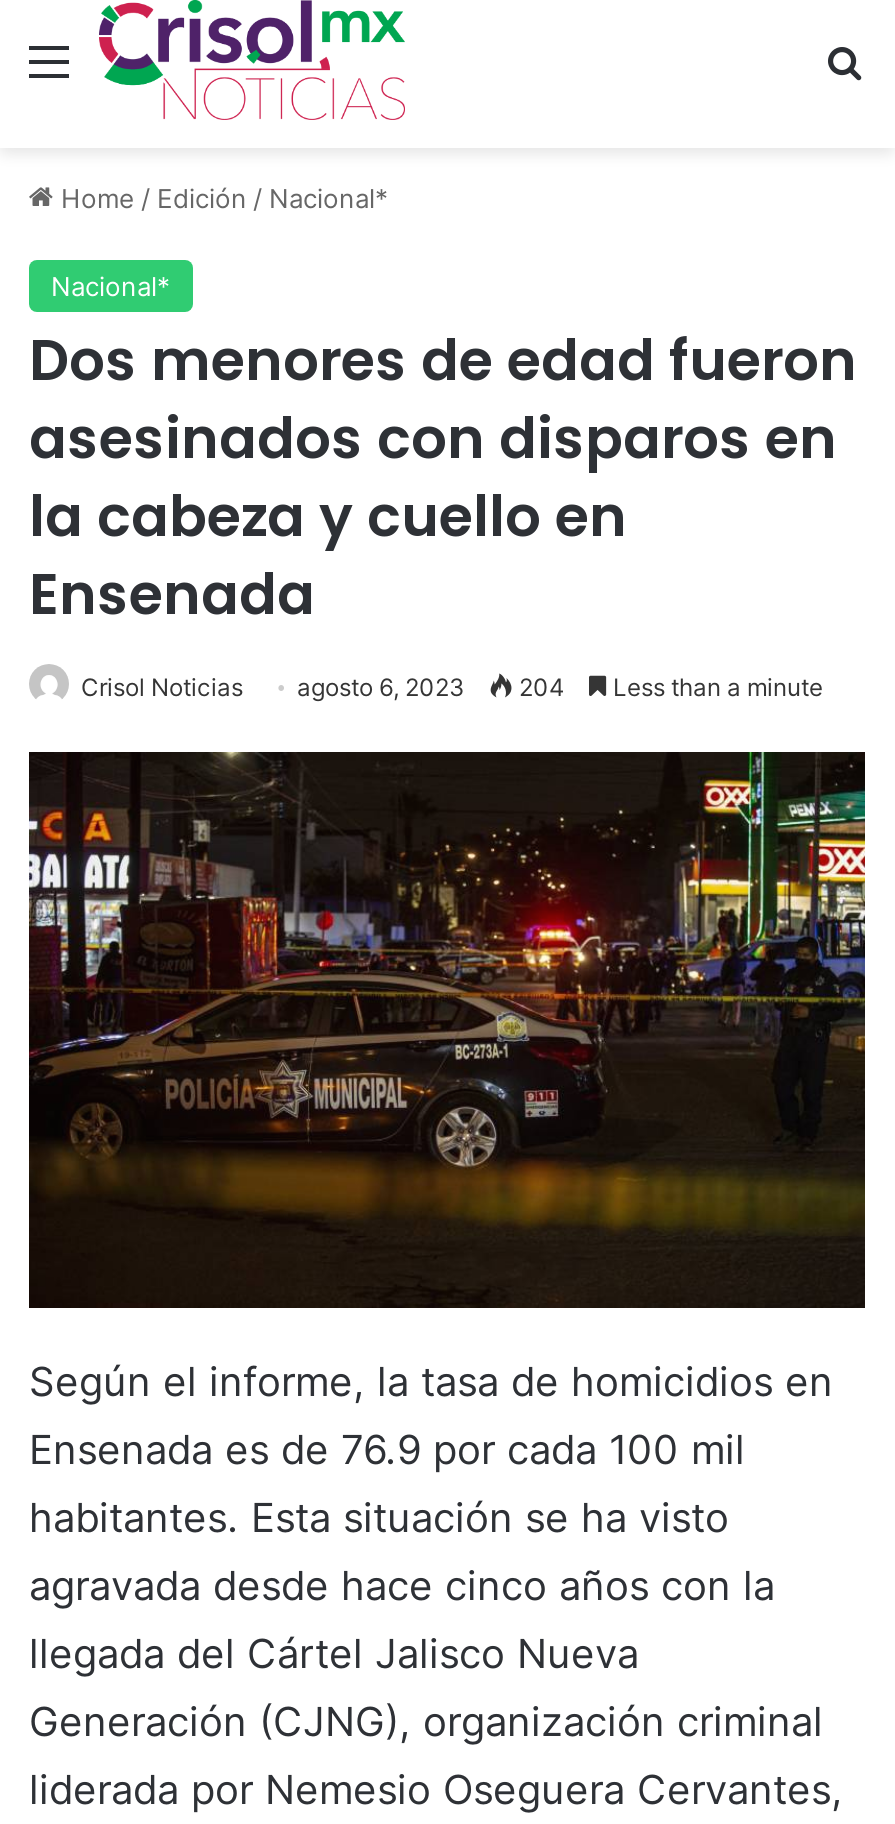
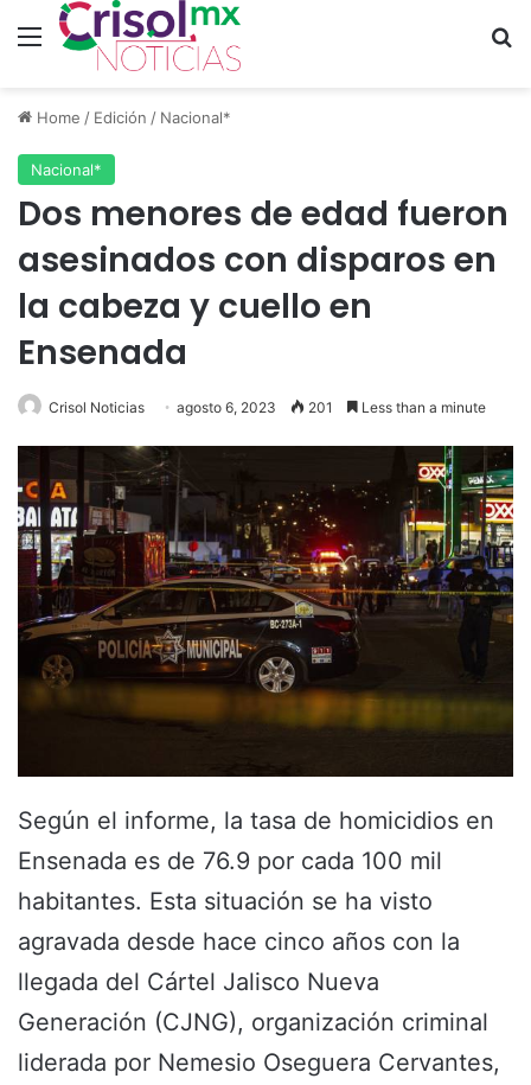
- Crisol Noticias agosto 6, 2023 204 Less than a minute
+ Crisol Noticias agosto 6, 2023 201 Less than a minute
